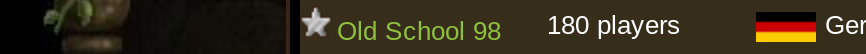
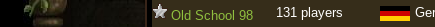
- Old School 98 180 players
+ Old School 98 131 players
